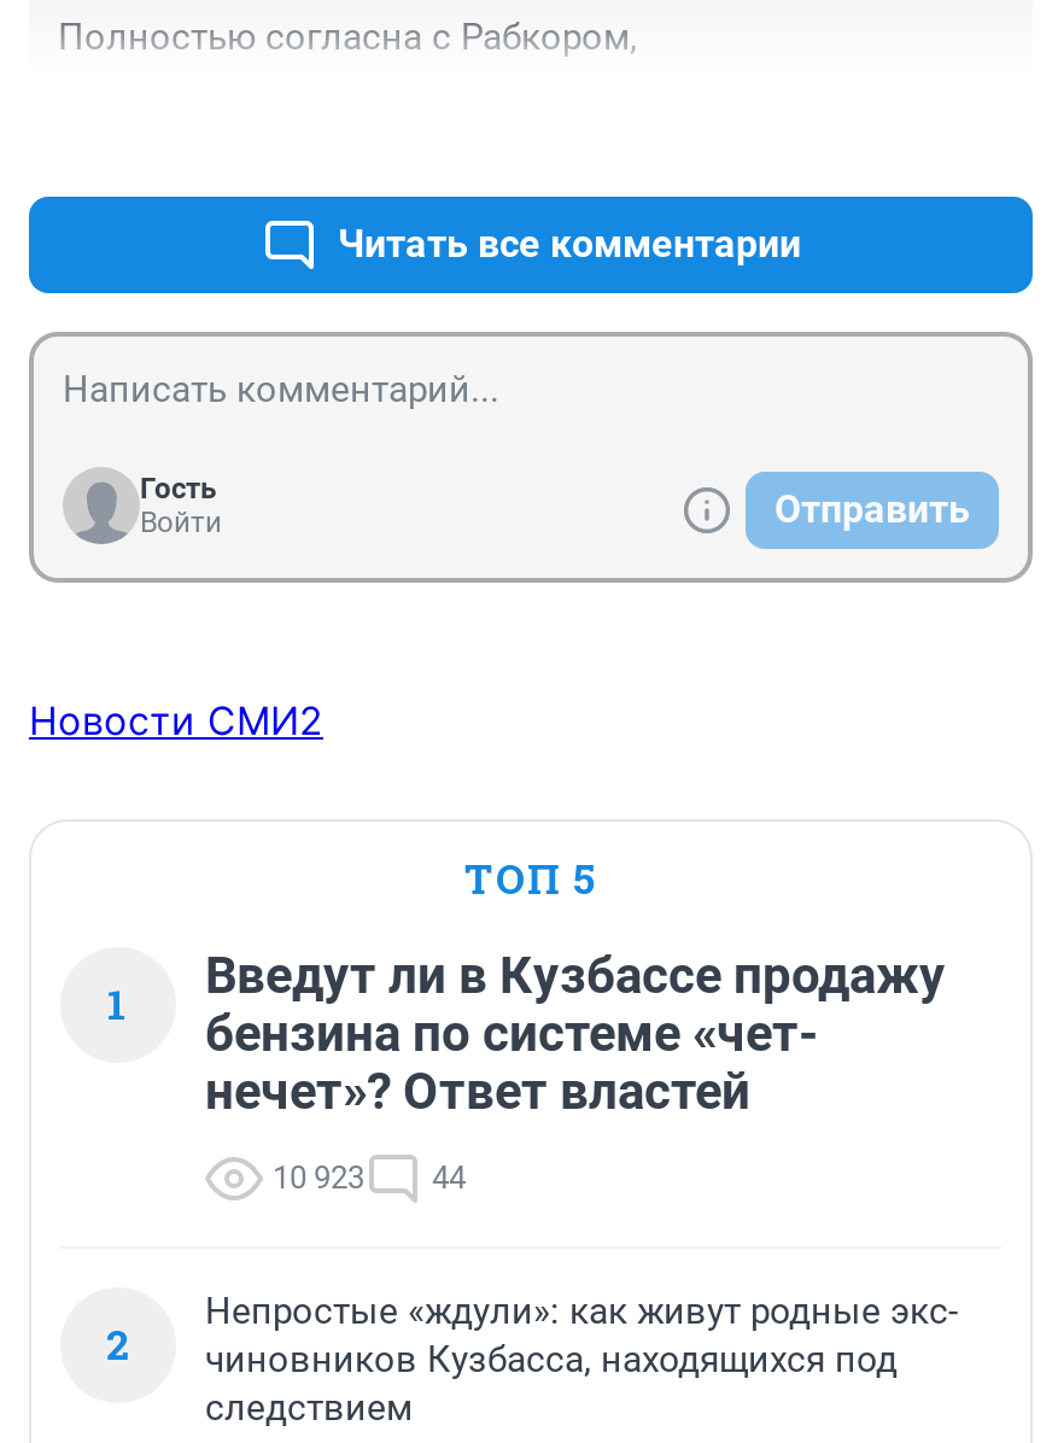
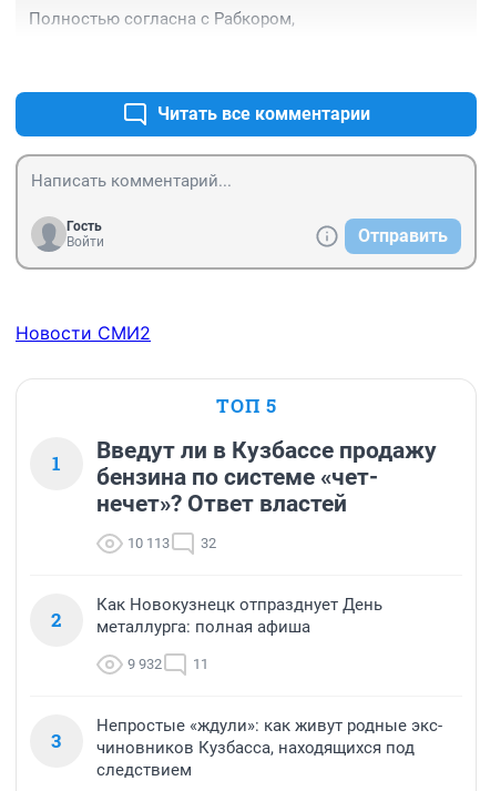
+ Как Новокузнецк отпразднует День
+ металлурга: полная афиша
+ 9 932
+ 11
+ 3

- 10 923
+ 10 113

- 44
+ 32
